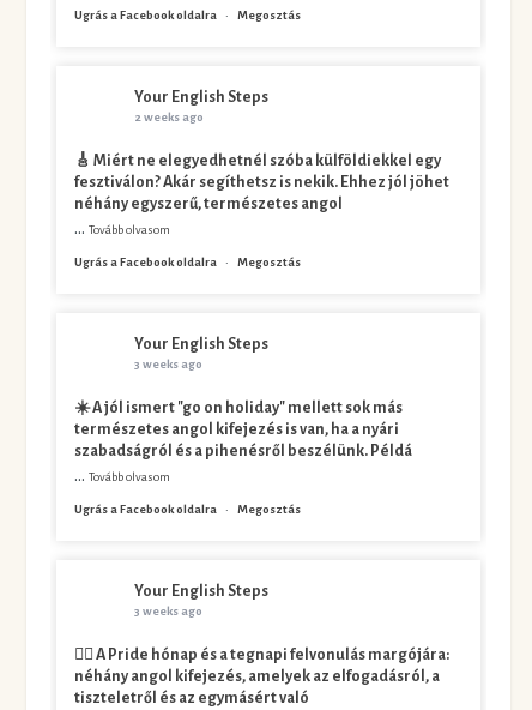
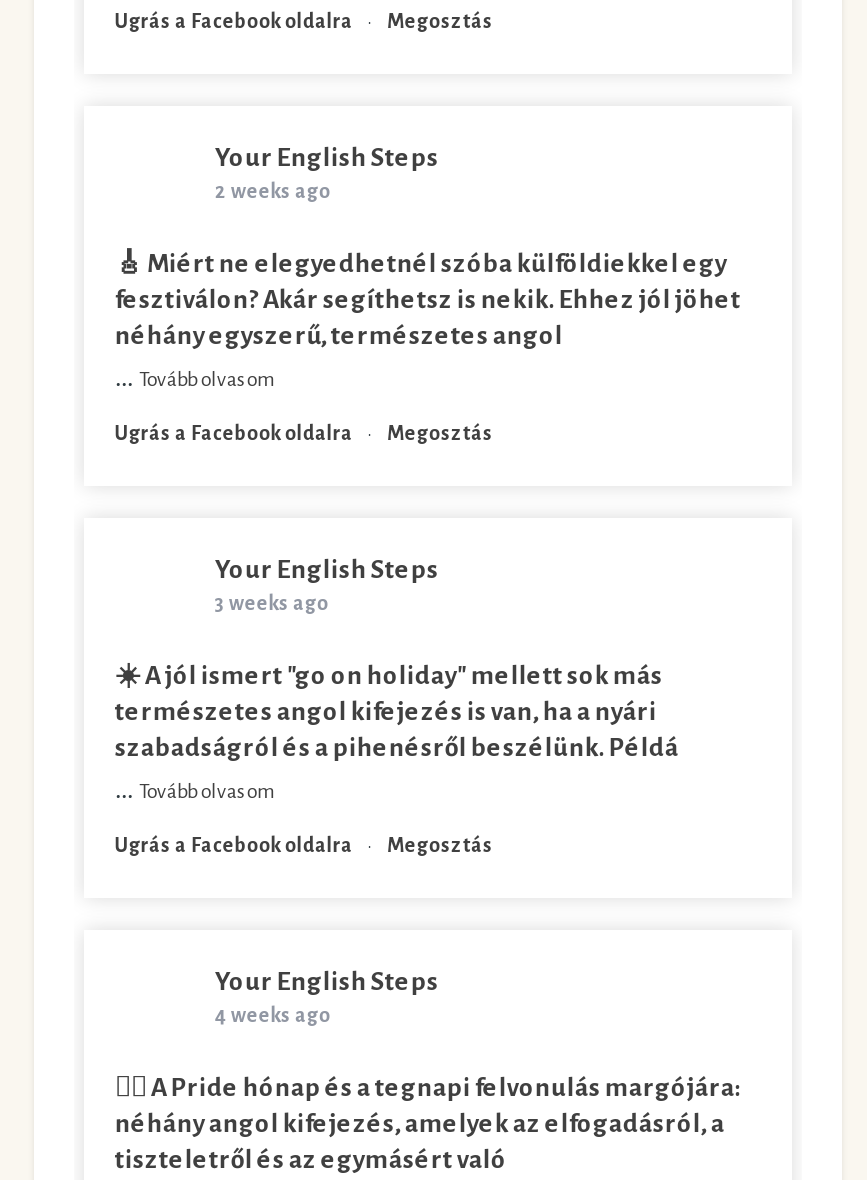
- 3 weeks ago
+ 4 weeks ago
